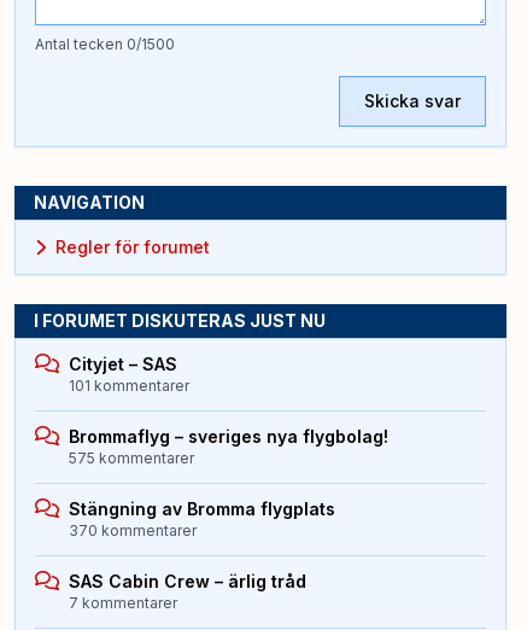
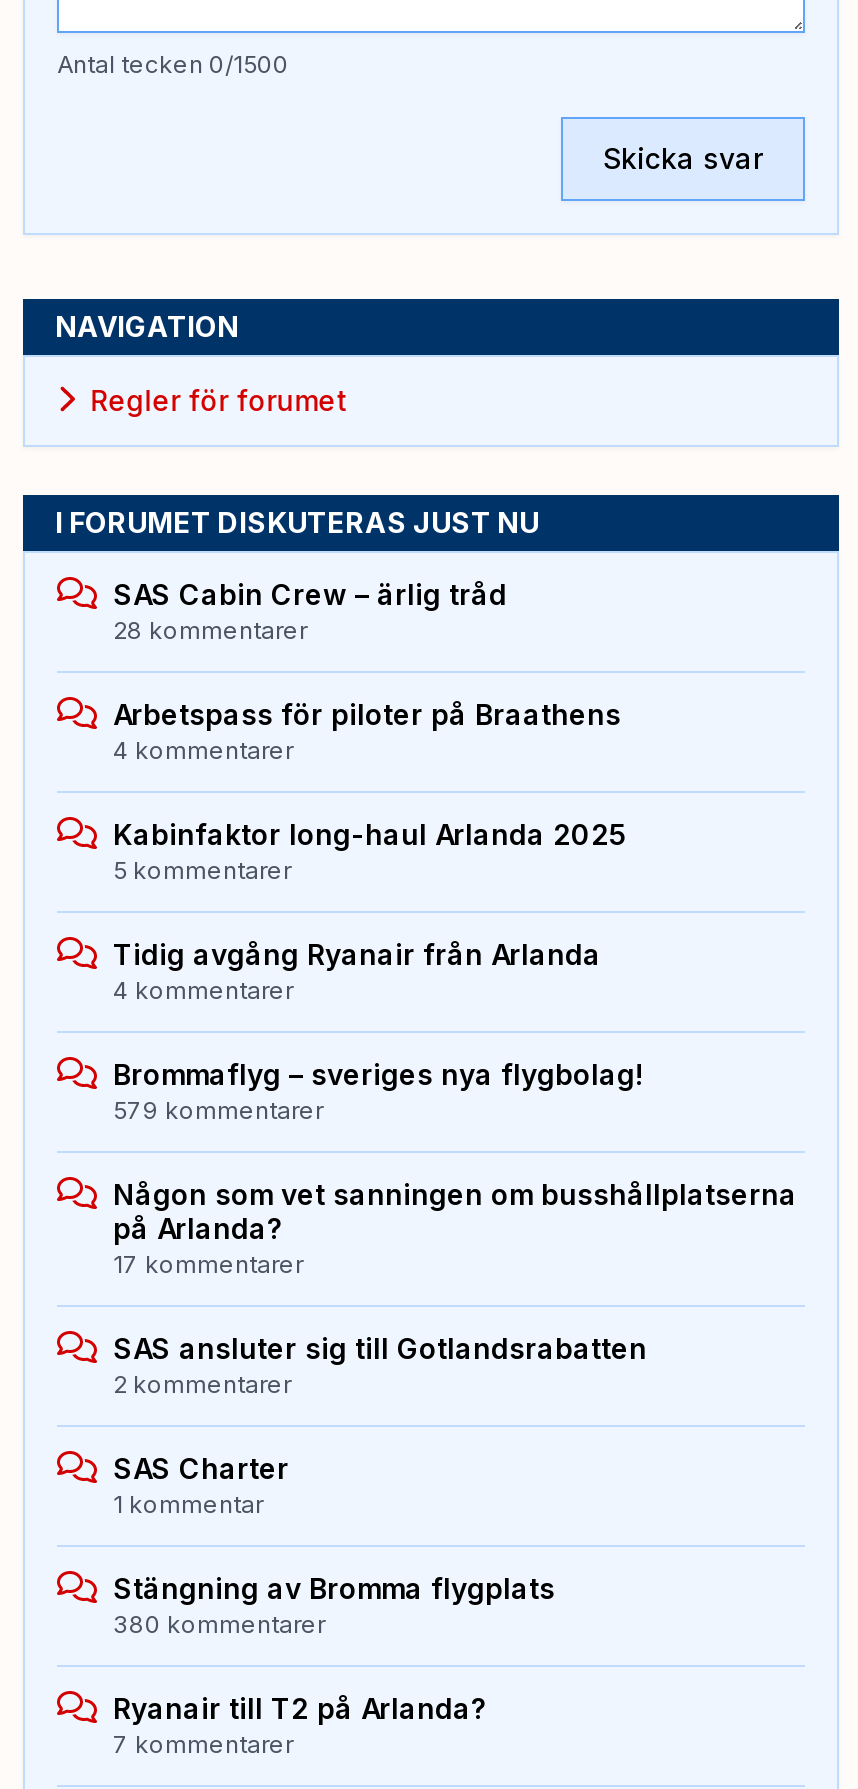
- Cityjet – SAS
- 101 kommentarer
+ 28 kommentarer
+ Arbetspass för piloter på Braathens
+ 4 kommentarer
+ Kabinfaktor long-haul Arlanda 2025
+ 5 kommentarer
+ Tidig avgång Ryanair från Arlanda
+ 4 kommentarer

- 575 kommentarer
+ 579 kommentarer
+ Någon som vet sanningen om busshållplatserna
+ på Arlanda?
+ 17 kommentarer
+ SAS ansluter sig till Gotlandsrabatten
+ 2 kommentarer
+ SAS Charter
+ 1 kommentar

- 370 kommentarer
+ 380 kommentarer

+ Ryanair till T2 på Arlanda?

moved up: SAS Cabin Crew – ärlig tråd
